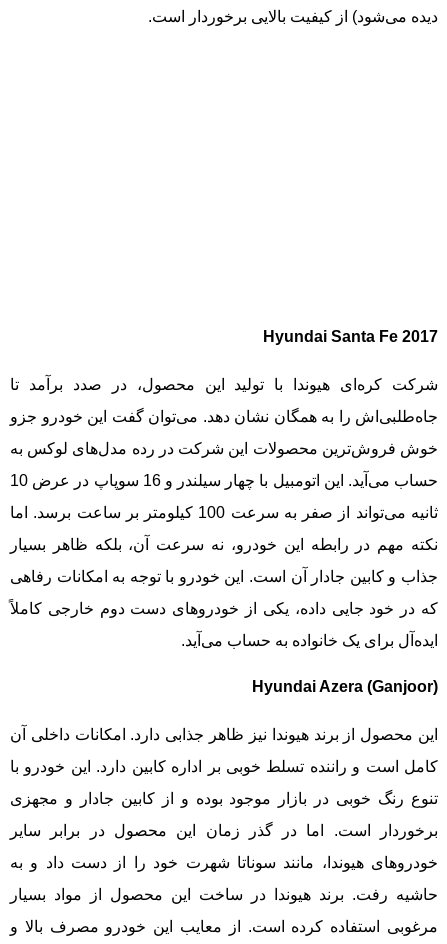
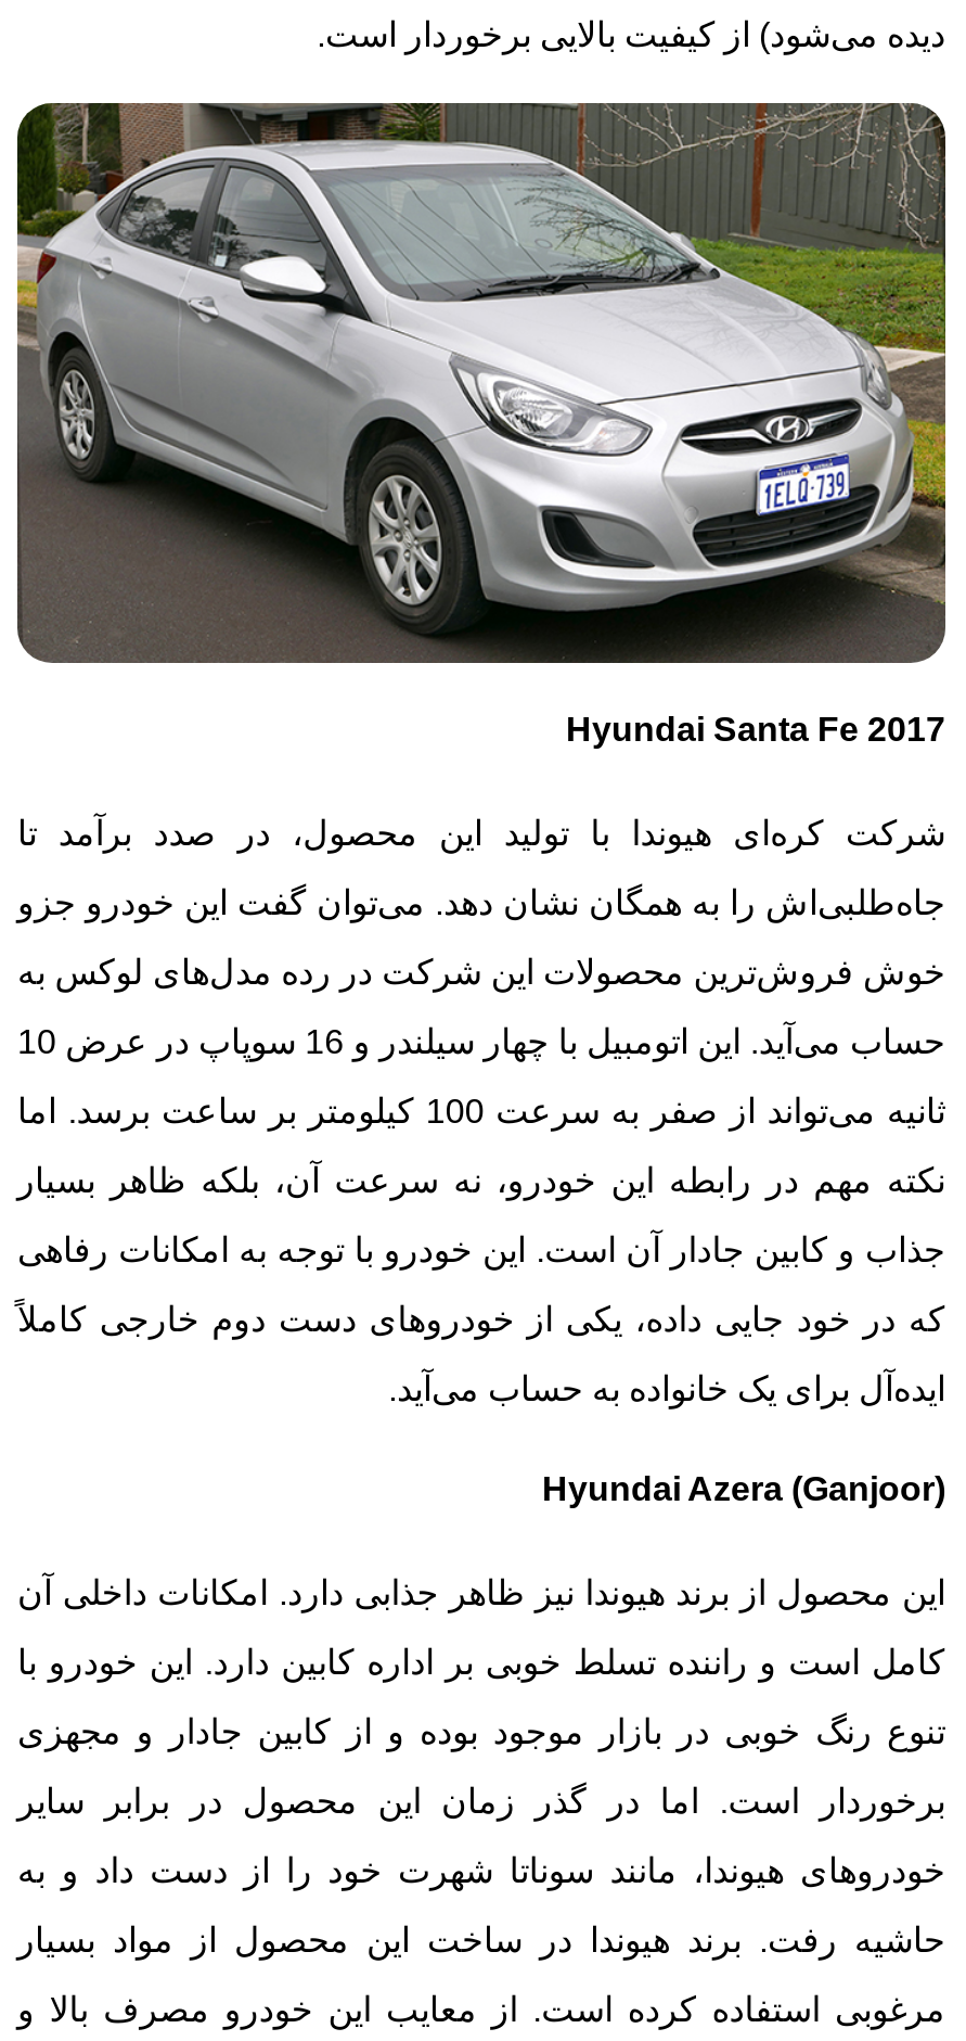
+ [image]
